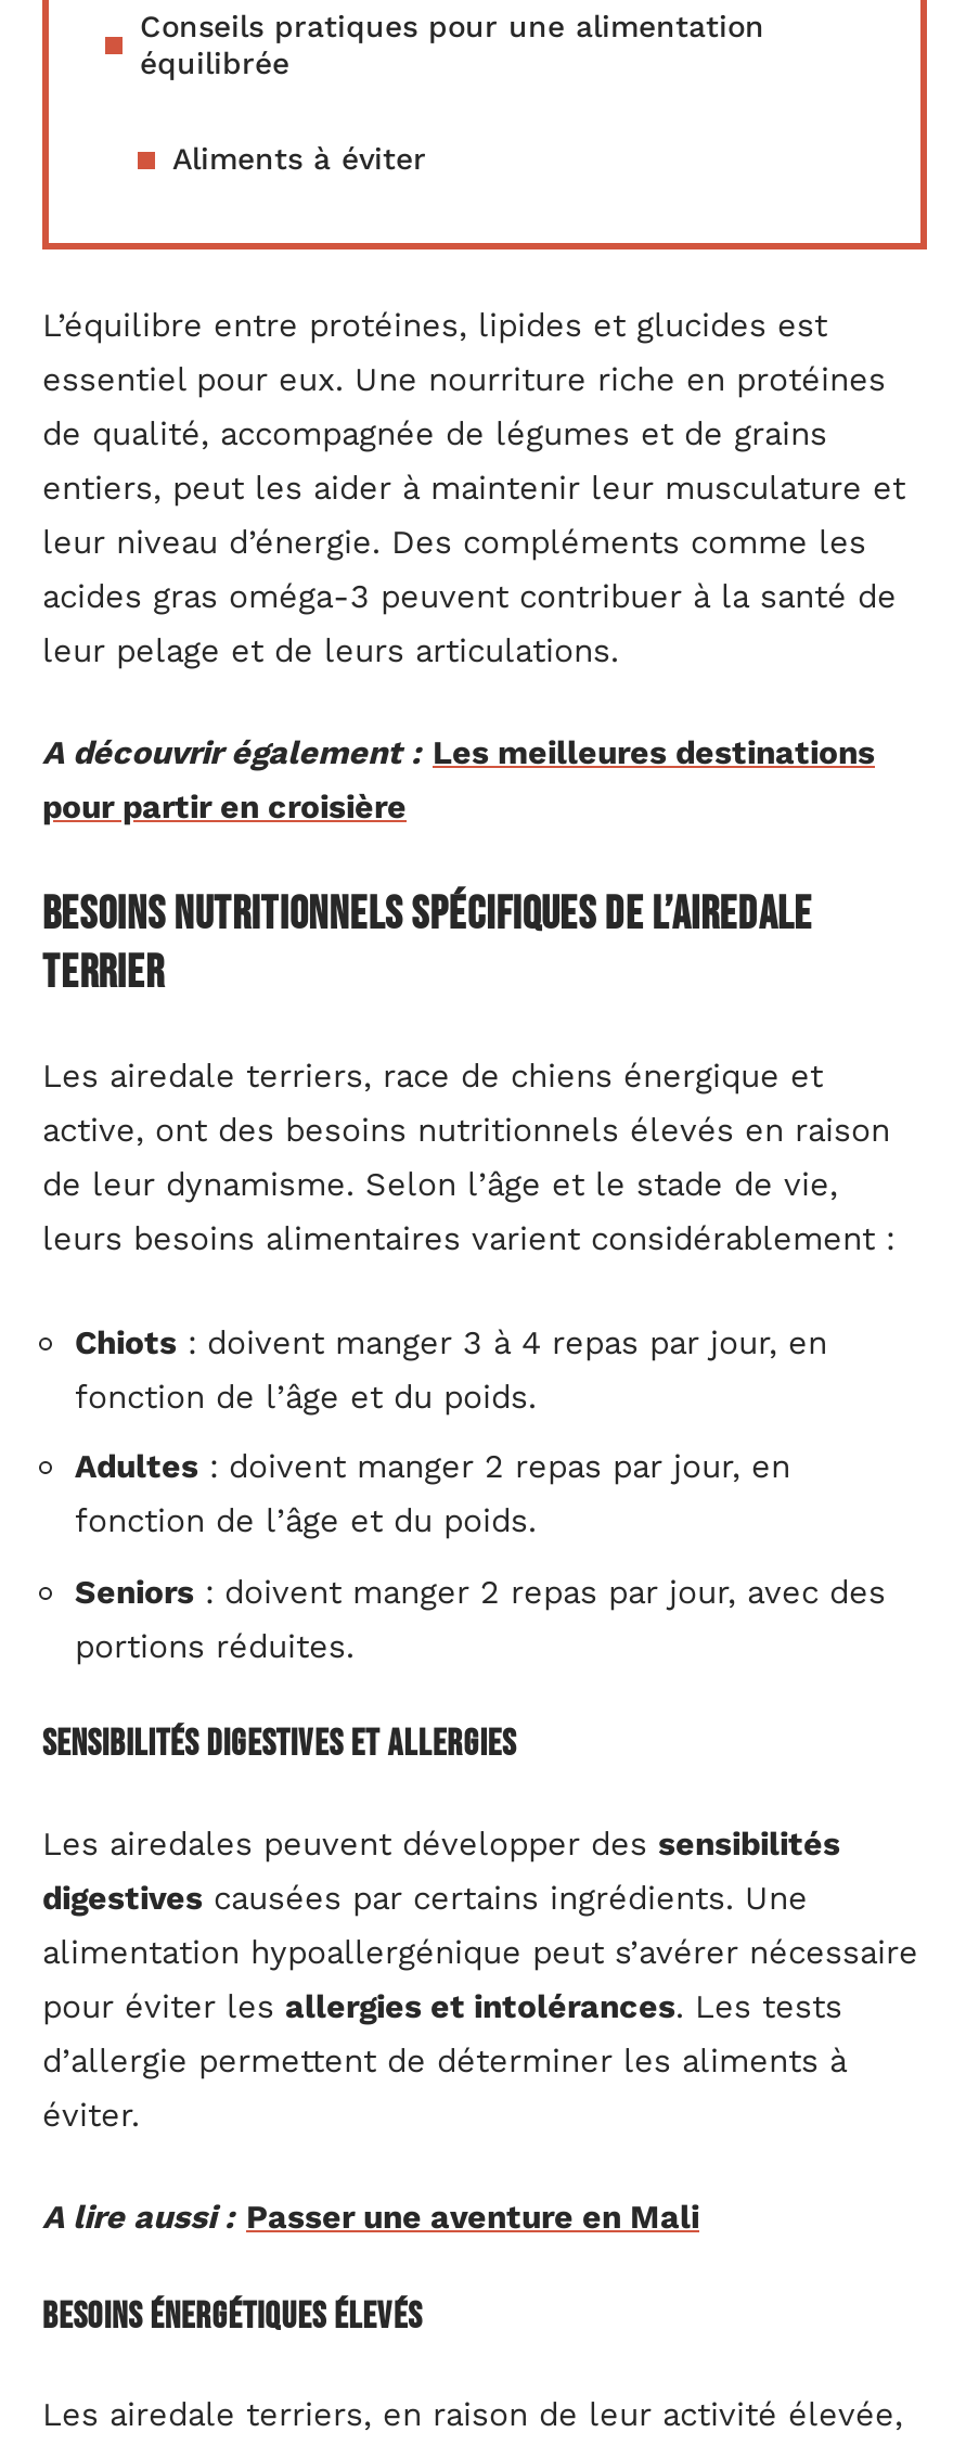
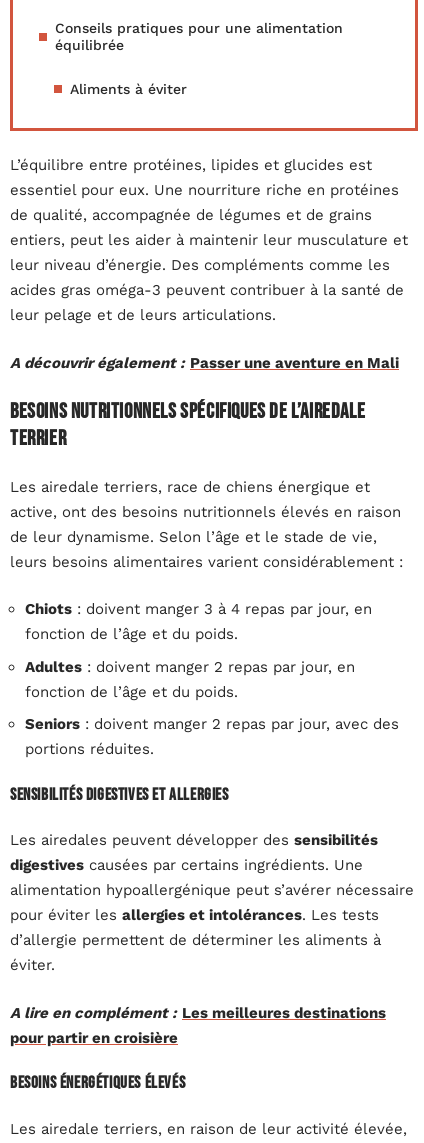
- A découvrir également : Les meilleures destinations
+ A découvrir également : Passer une aventure en Mali

moved down: pour partir en croisière

moved up: Les airedale terriers, race de chiens énergique et | active, ont des besoins nutritionnels élevés en raison | de leur dynamisme. Selon l’âge et le stade de vie, | ... | d’allergie permettent de déterminer les aliments à | éviter.

- A lire aussi : Passer une aventure en Mali
+ A lire en complément : Les meilleures destinations
